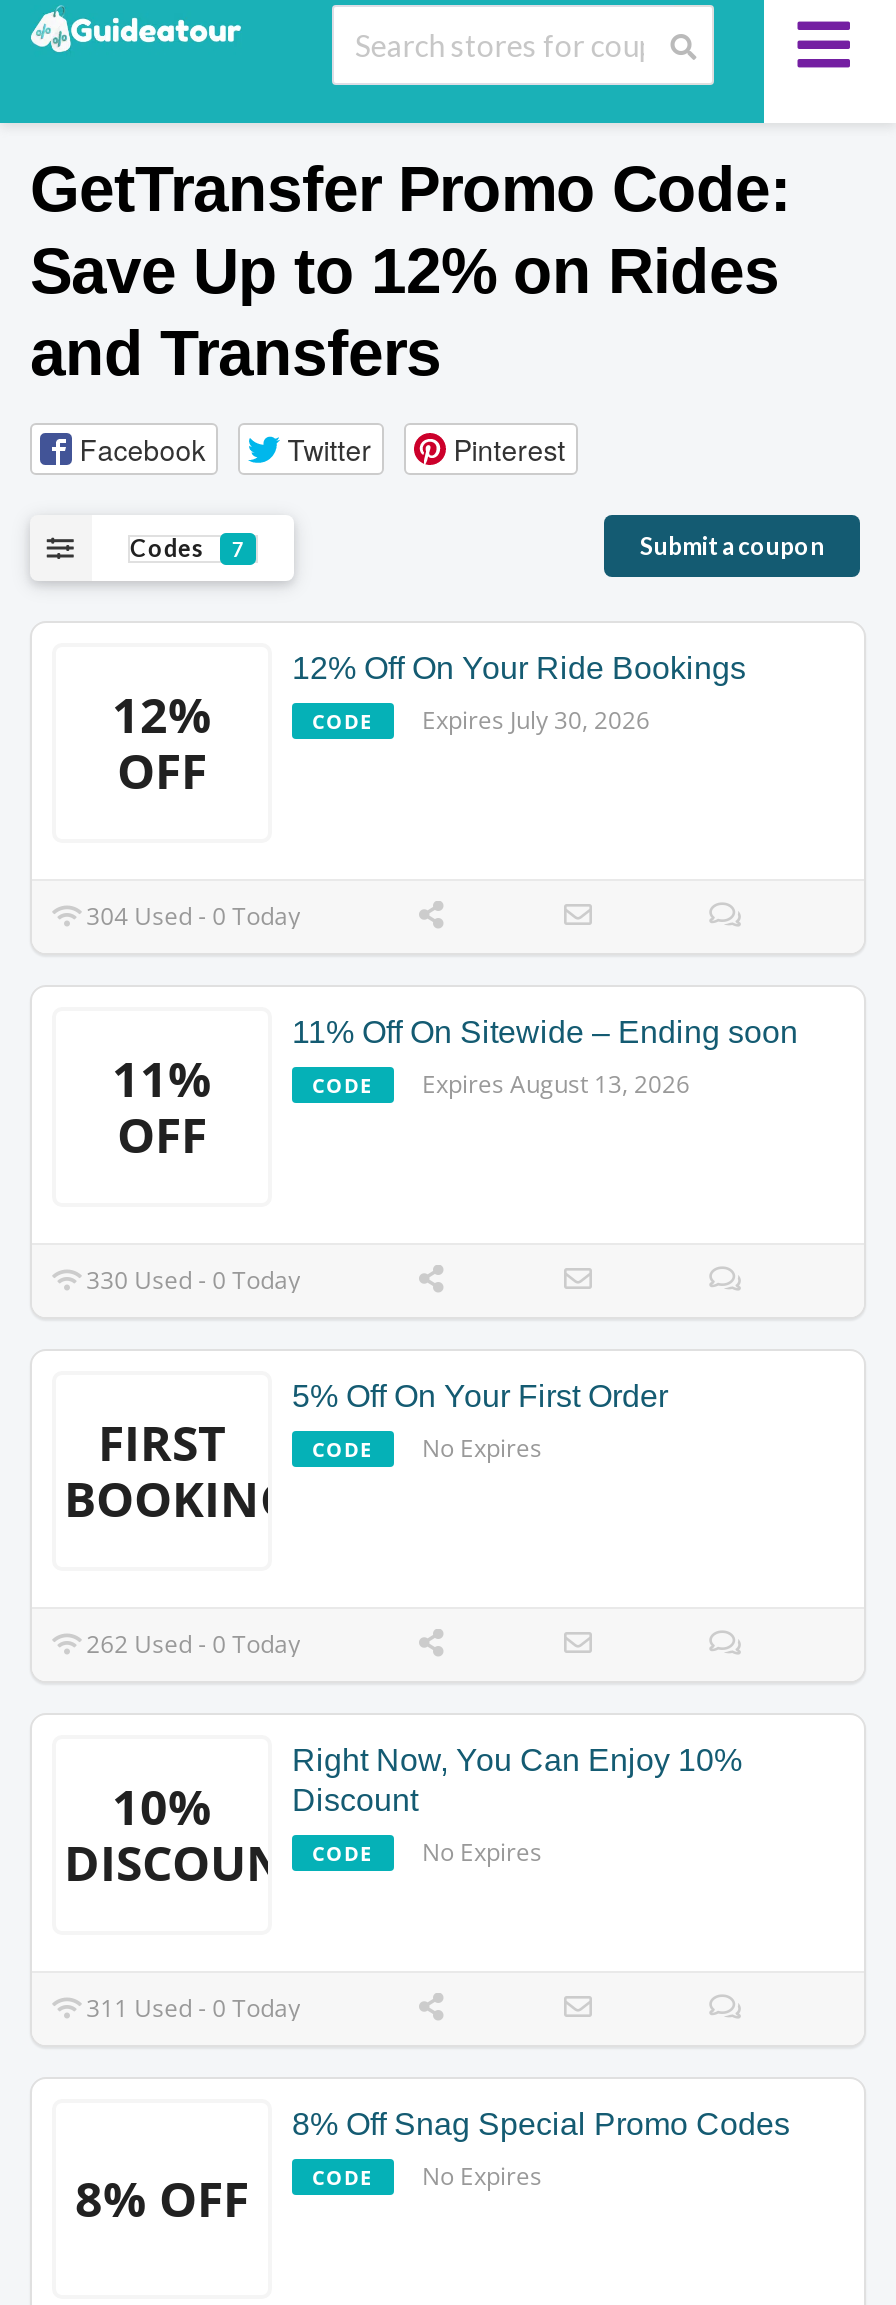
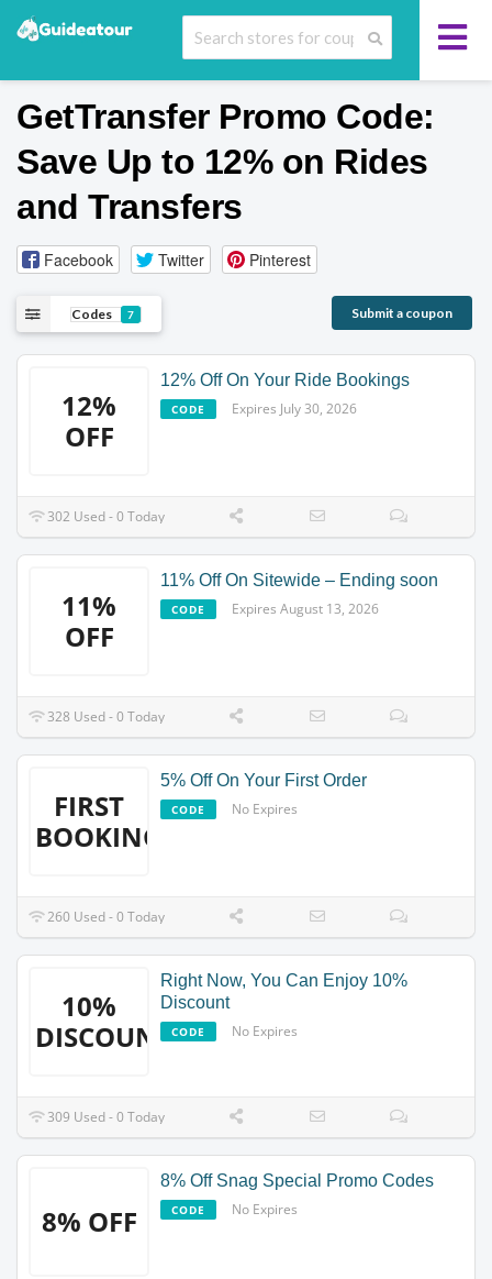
- 304 Used - 0 Today
+ 302 Used - 0 Today

- 330 Used - 0 Today
+ 328 Used - 0 Today

- 262 Used - 0 Today
+ 260 Used - 0 Today

- 311 Used - 0 Today
+ 309 Used - 0 Today
